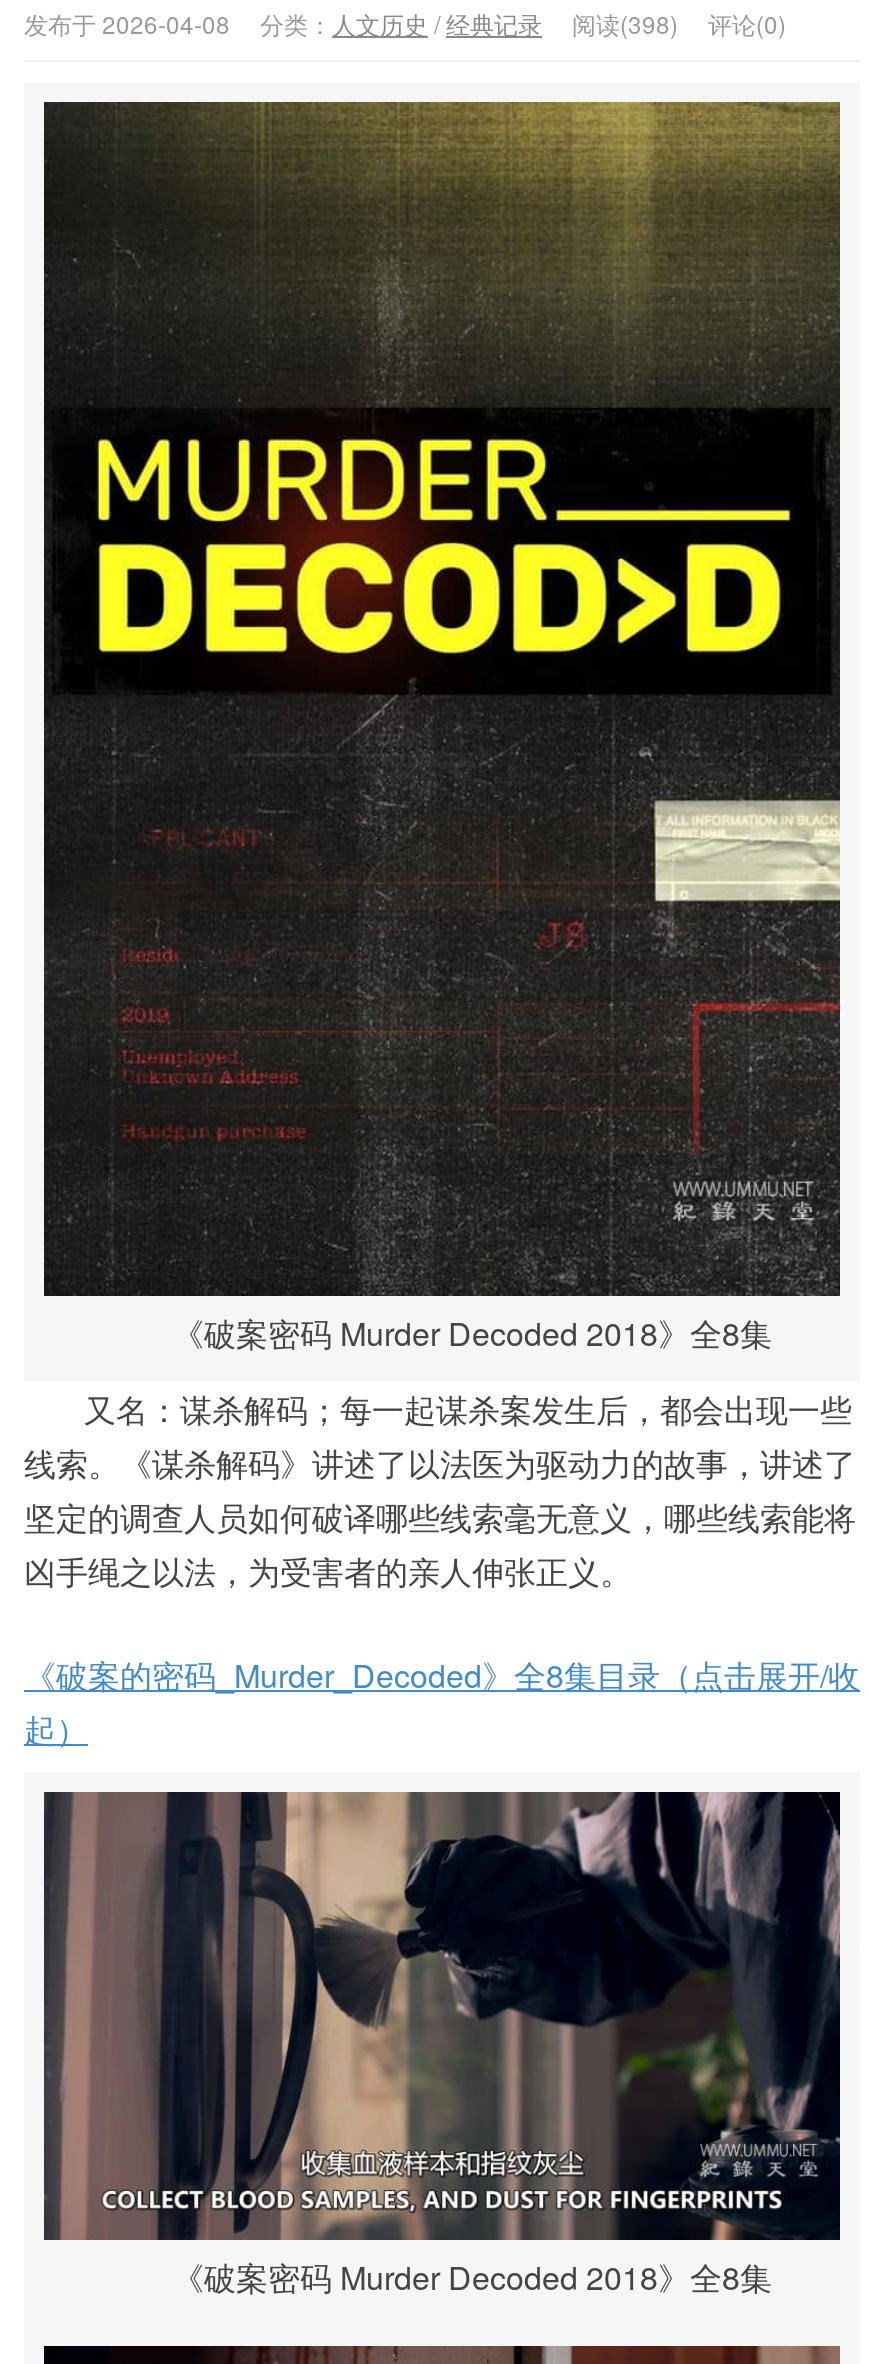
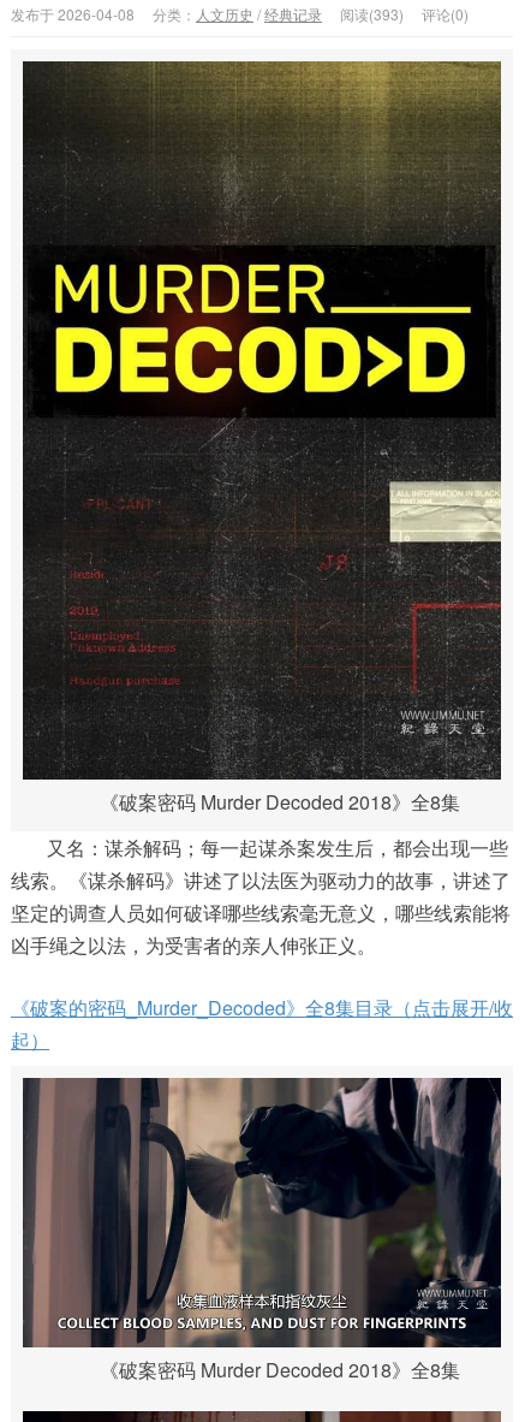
- 发布于 2026-04-08 分类：人文历史/经典记录 阅读(398) 评论(0)
+ 发布于 2026-04-08 分类：人文历史/经典记录 阅读(393) 评论(0)
